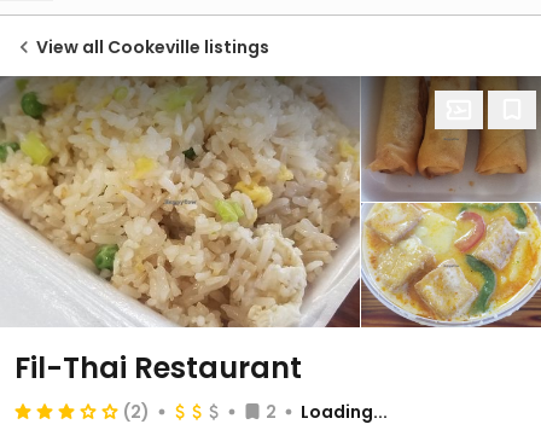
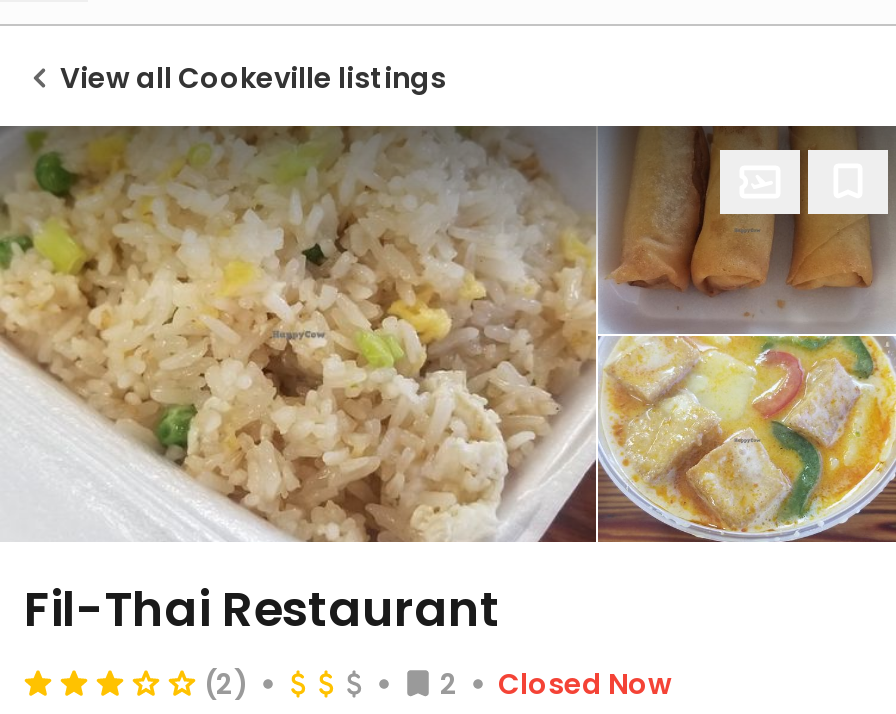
- Loading...
+ Closed Now
